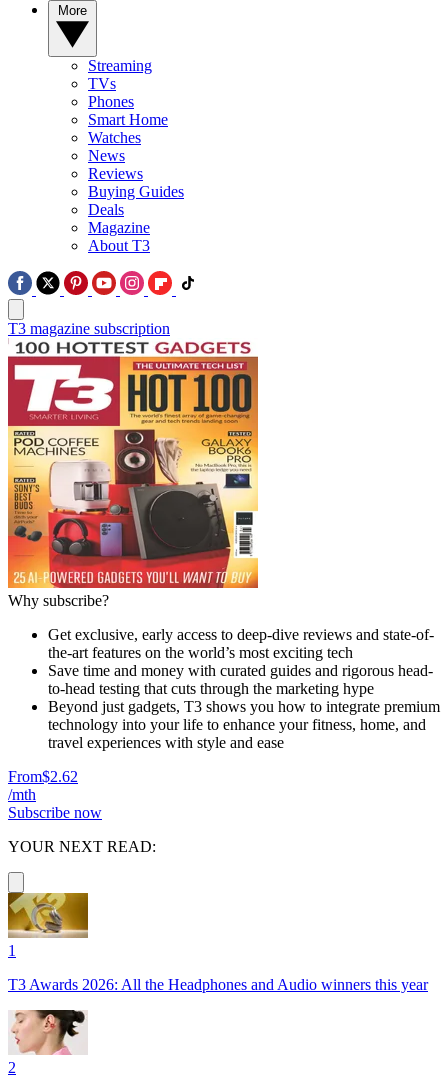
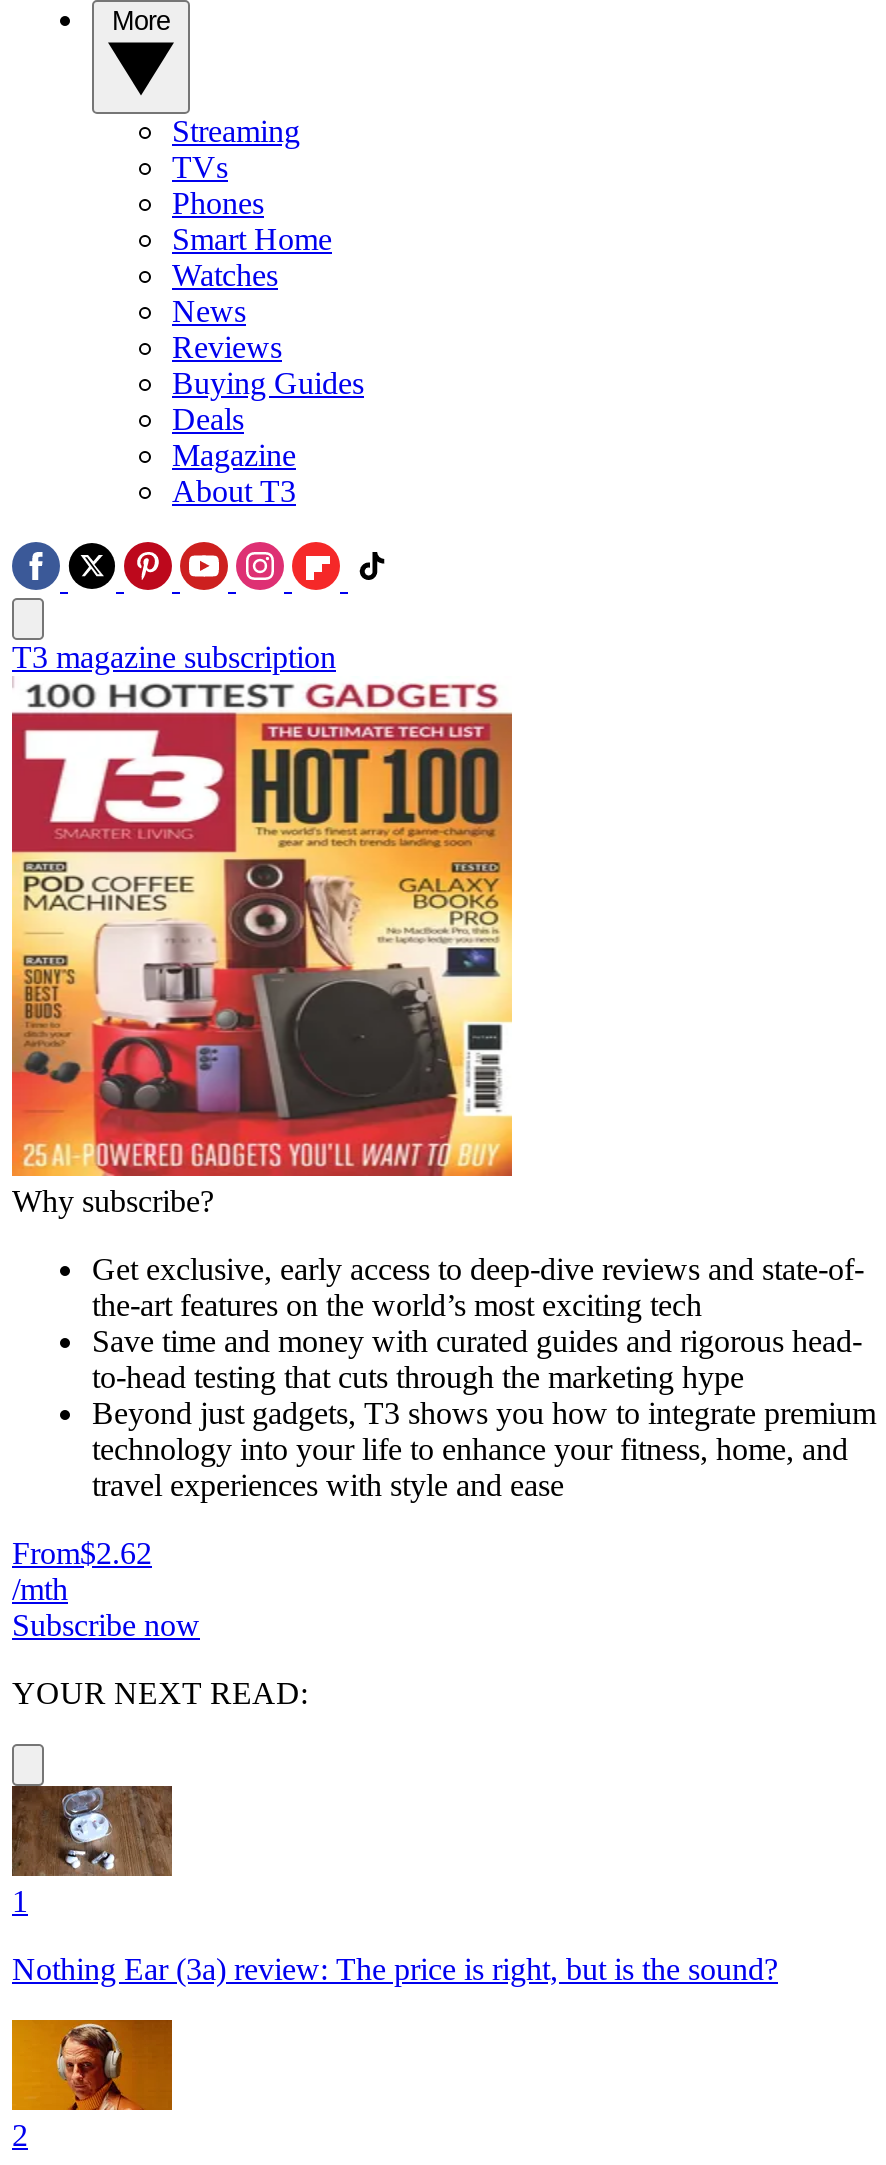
- [image]
- T3 Awards 2026: All the Headphones and Audio winners this year
+ [image]
+ Nothing Ear (3a) review: The price is right, but is the sound?

- [image]
+ [image]
